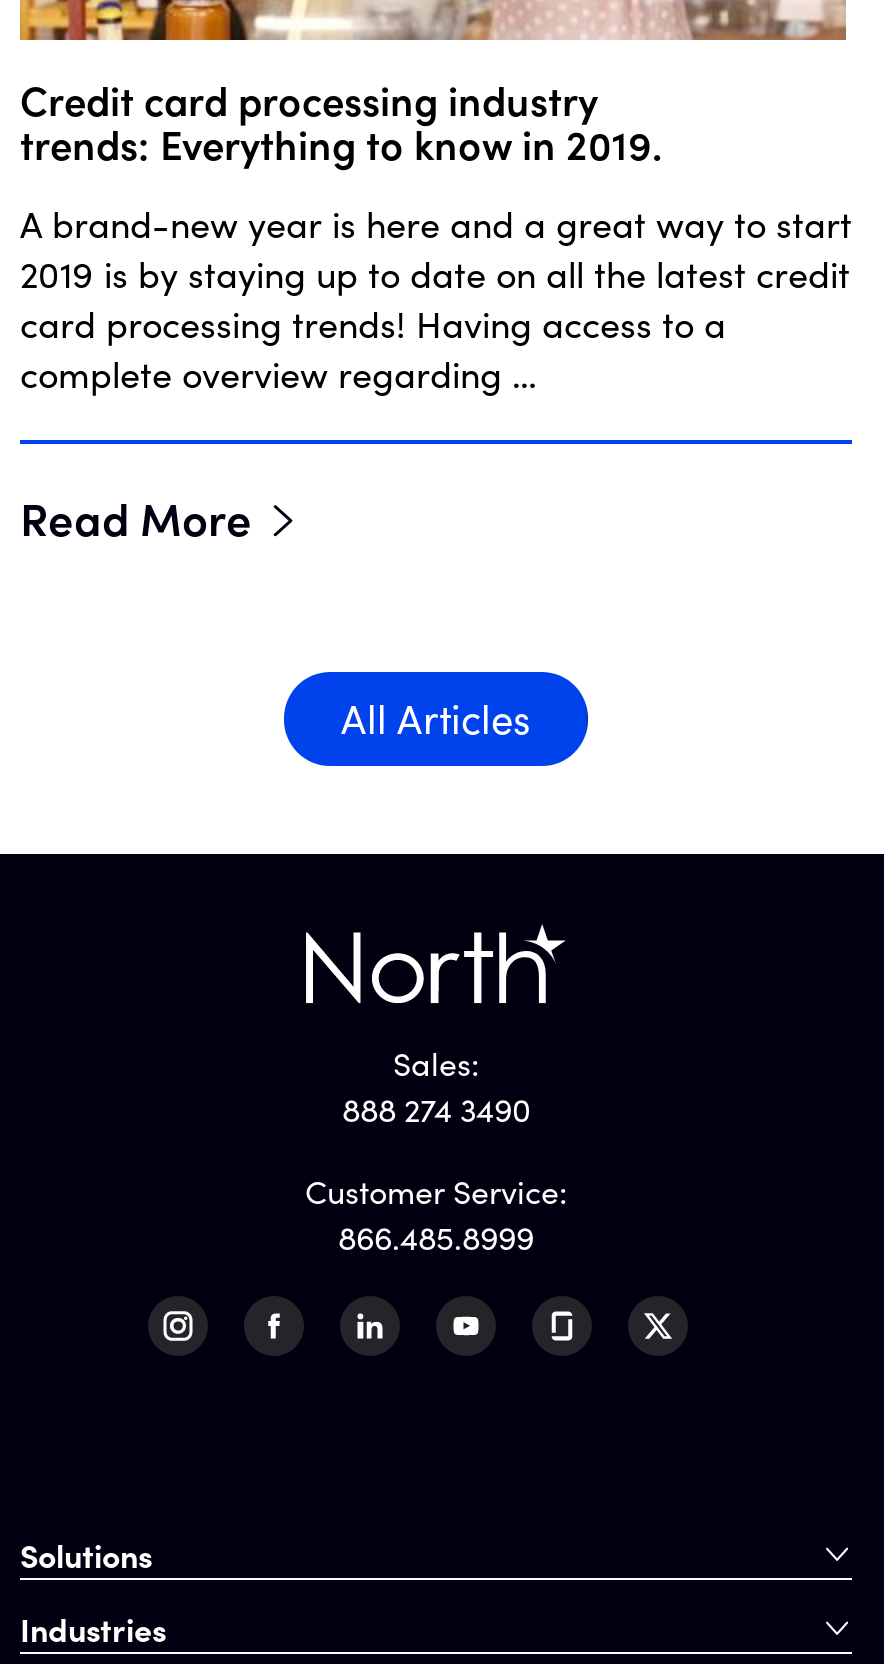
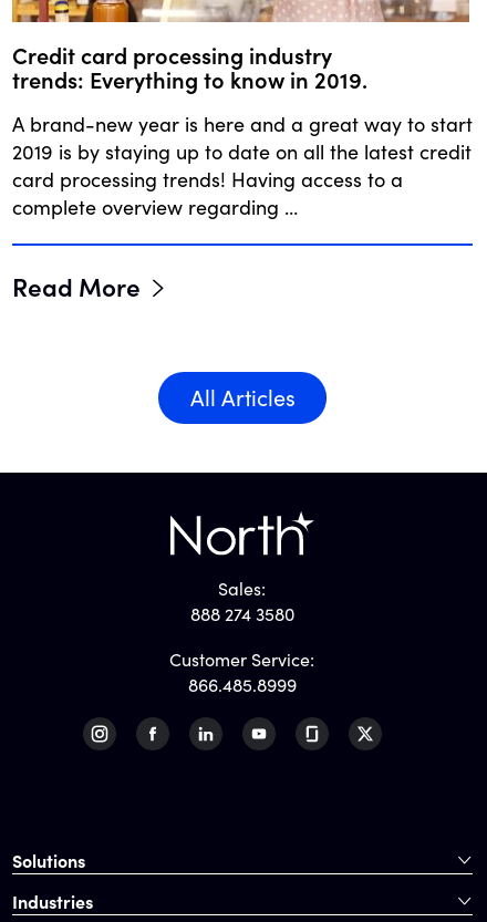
- 888 274 3490
+ 888 274 3580
